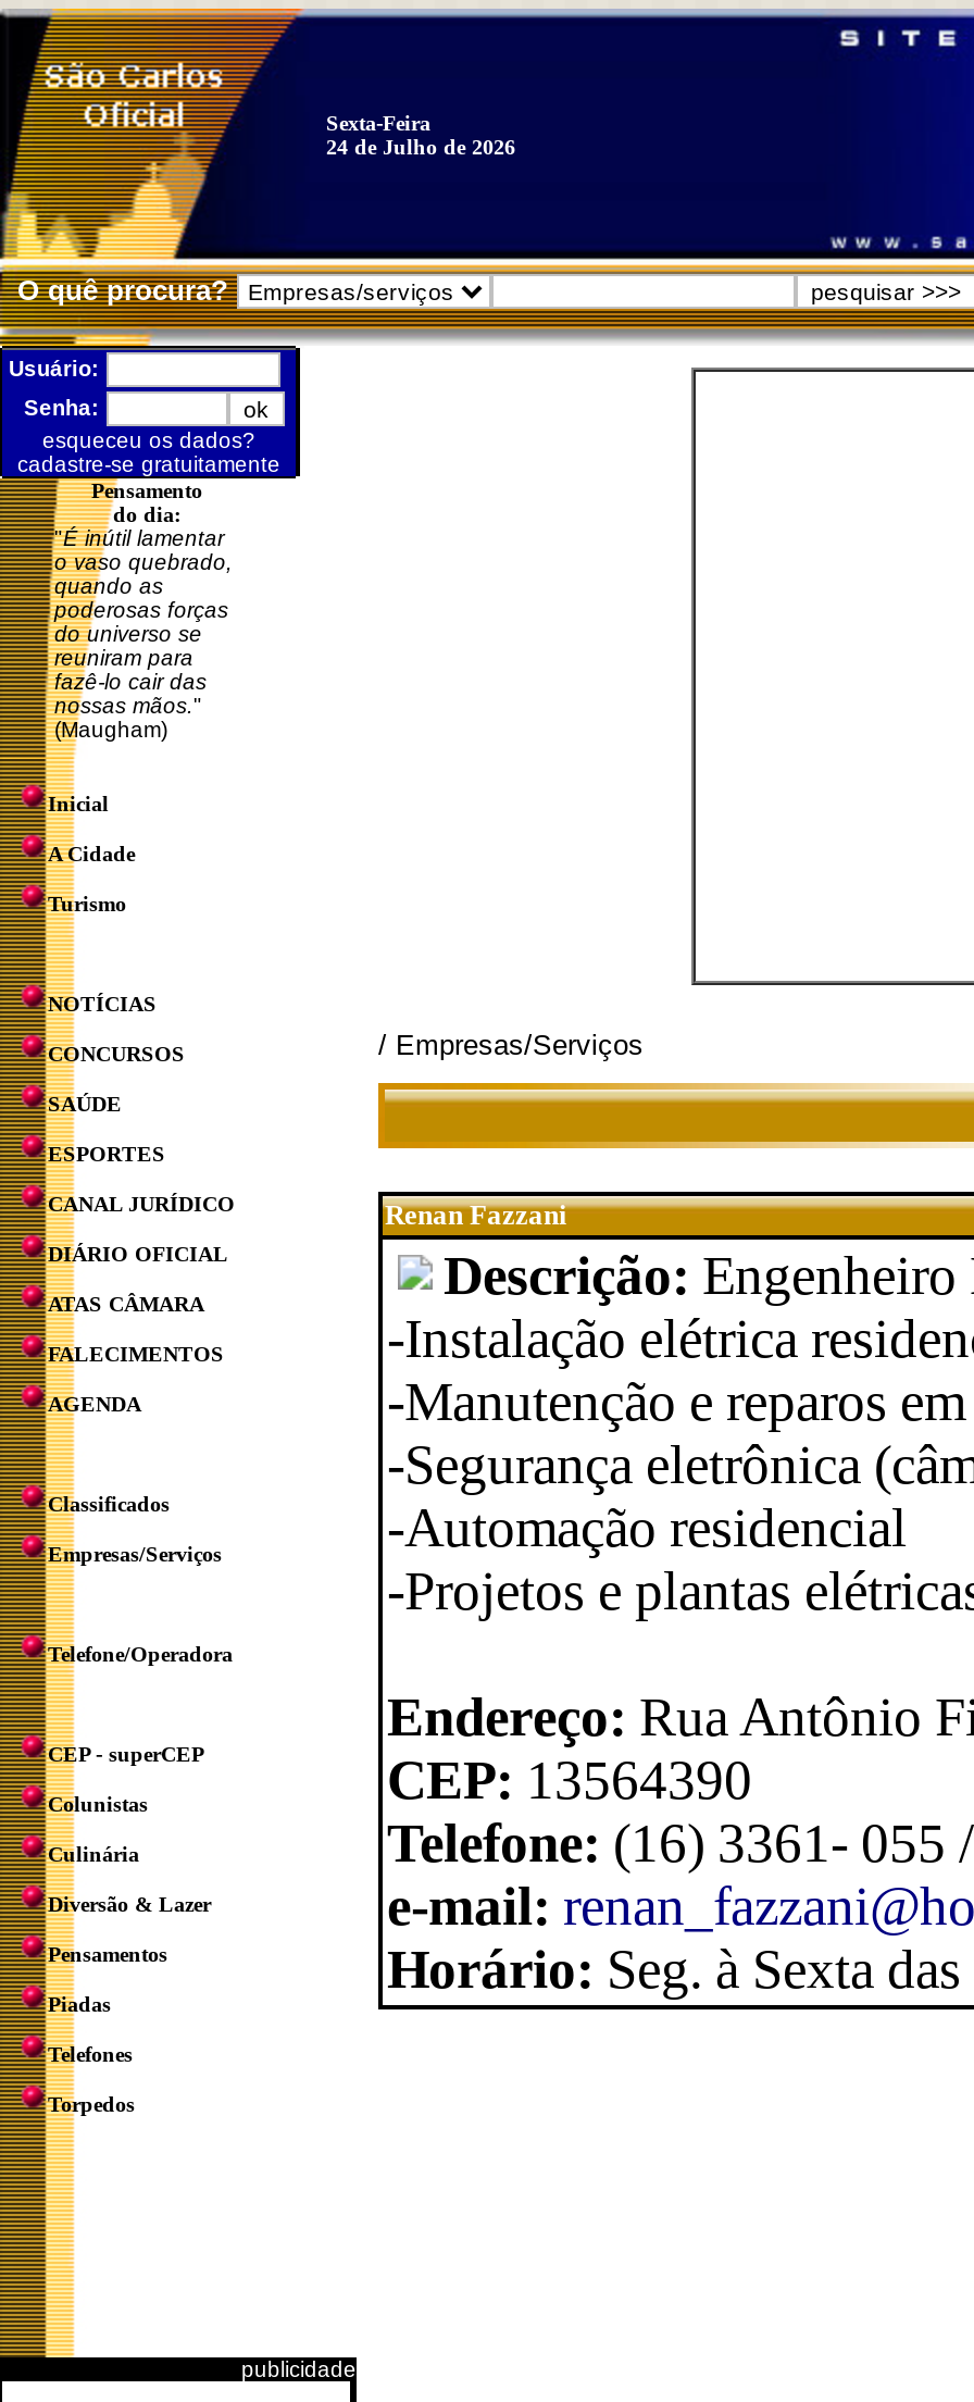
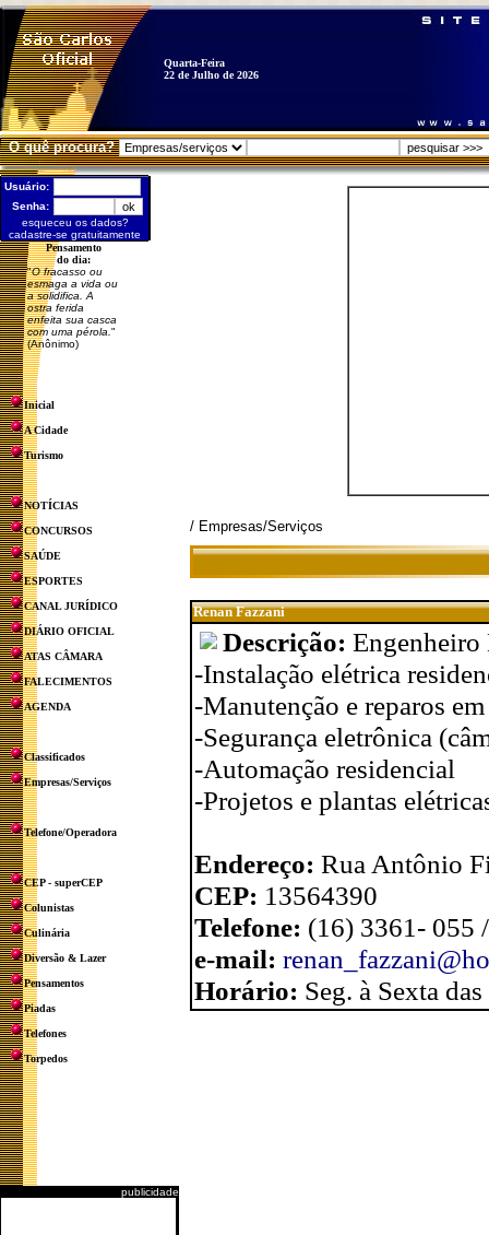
- Sexta-Feira
- 24 de Julho de 2026
+ Quarta-Feira
+ 22 de Julho de 2026

- "É inútil lamentar
- o vaso quebrado,
- quando as
- poderosas forças
- do universo se
- reuniram para
- fazê-lo cair das
- nossas mãos. "
- (Maugham)
+ "O fracasso ou
+ esmaga a vida ou
+ a solidifica. A
+ ostra ferida
+ enfeita sua casca
+ com uma pérola."
+ (Anônimo)
